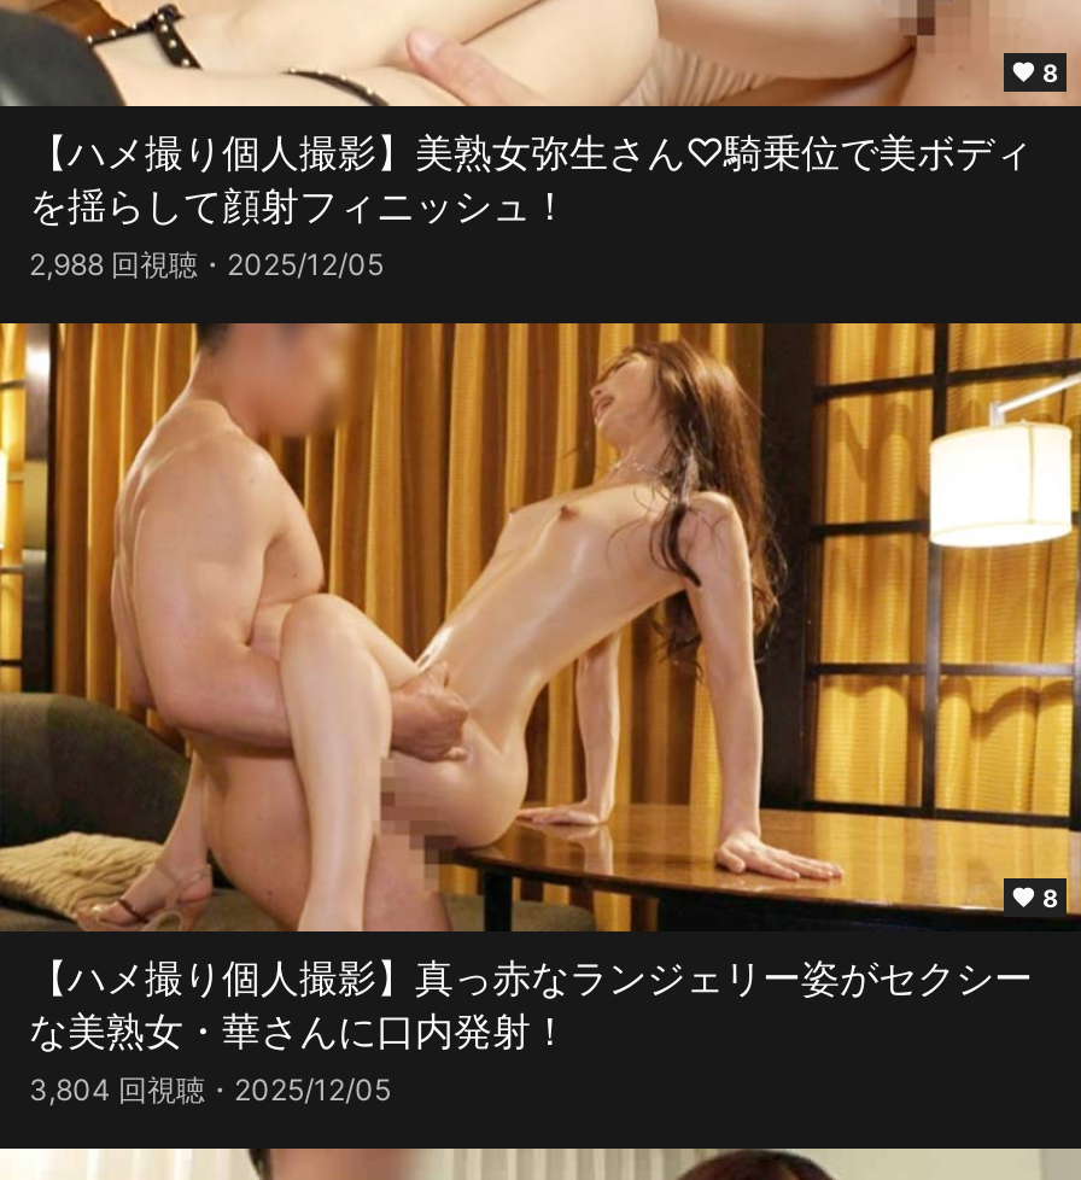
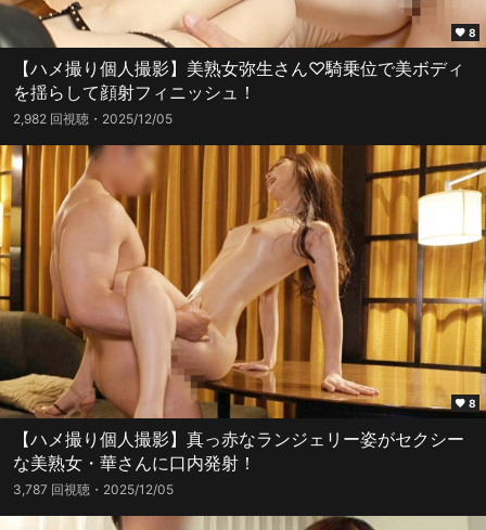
- 2,988 回視聴 2025/12/05
+ 2,982 回視聴 2025/12/05

- 3,804 回視聴 2025/12/05
+ 3,787 回視聴 2025/12/05
